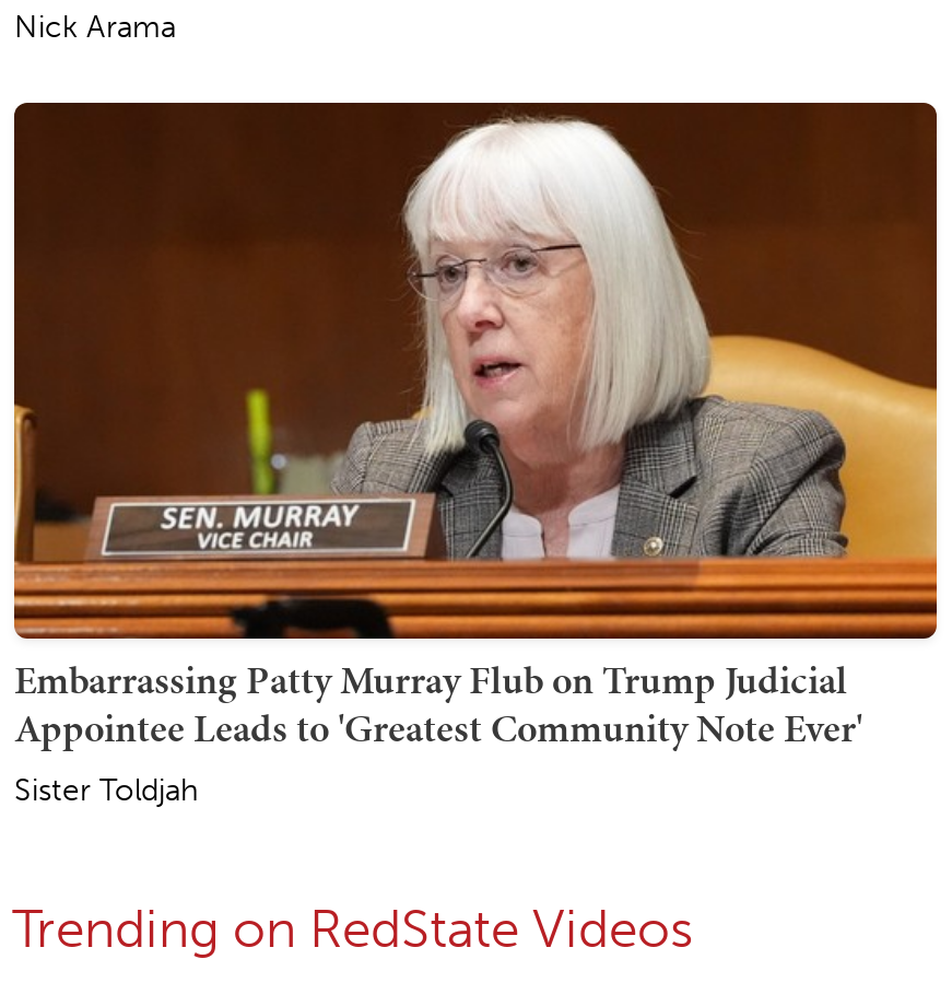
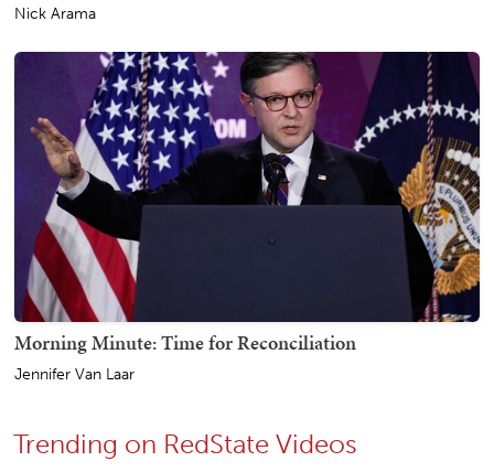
- [image]
- Embarrassing Patty Murray Flub on Trump Judicial
- Appointee Leads to 'Greatest Community Note Ever'
- Sister Toldjah
+ [image]
+ Morning Minute: Time for Reconciliation
+ Jennifer Van Laar
